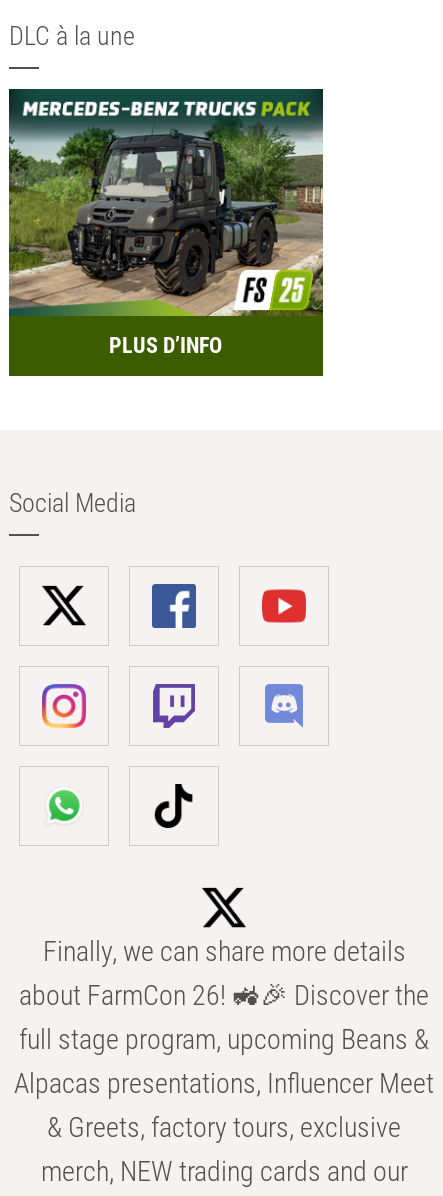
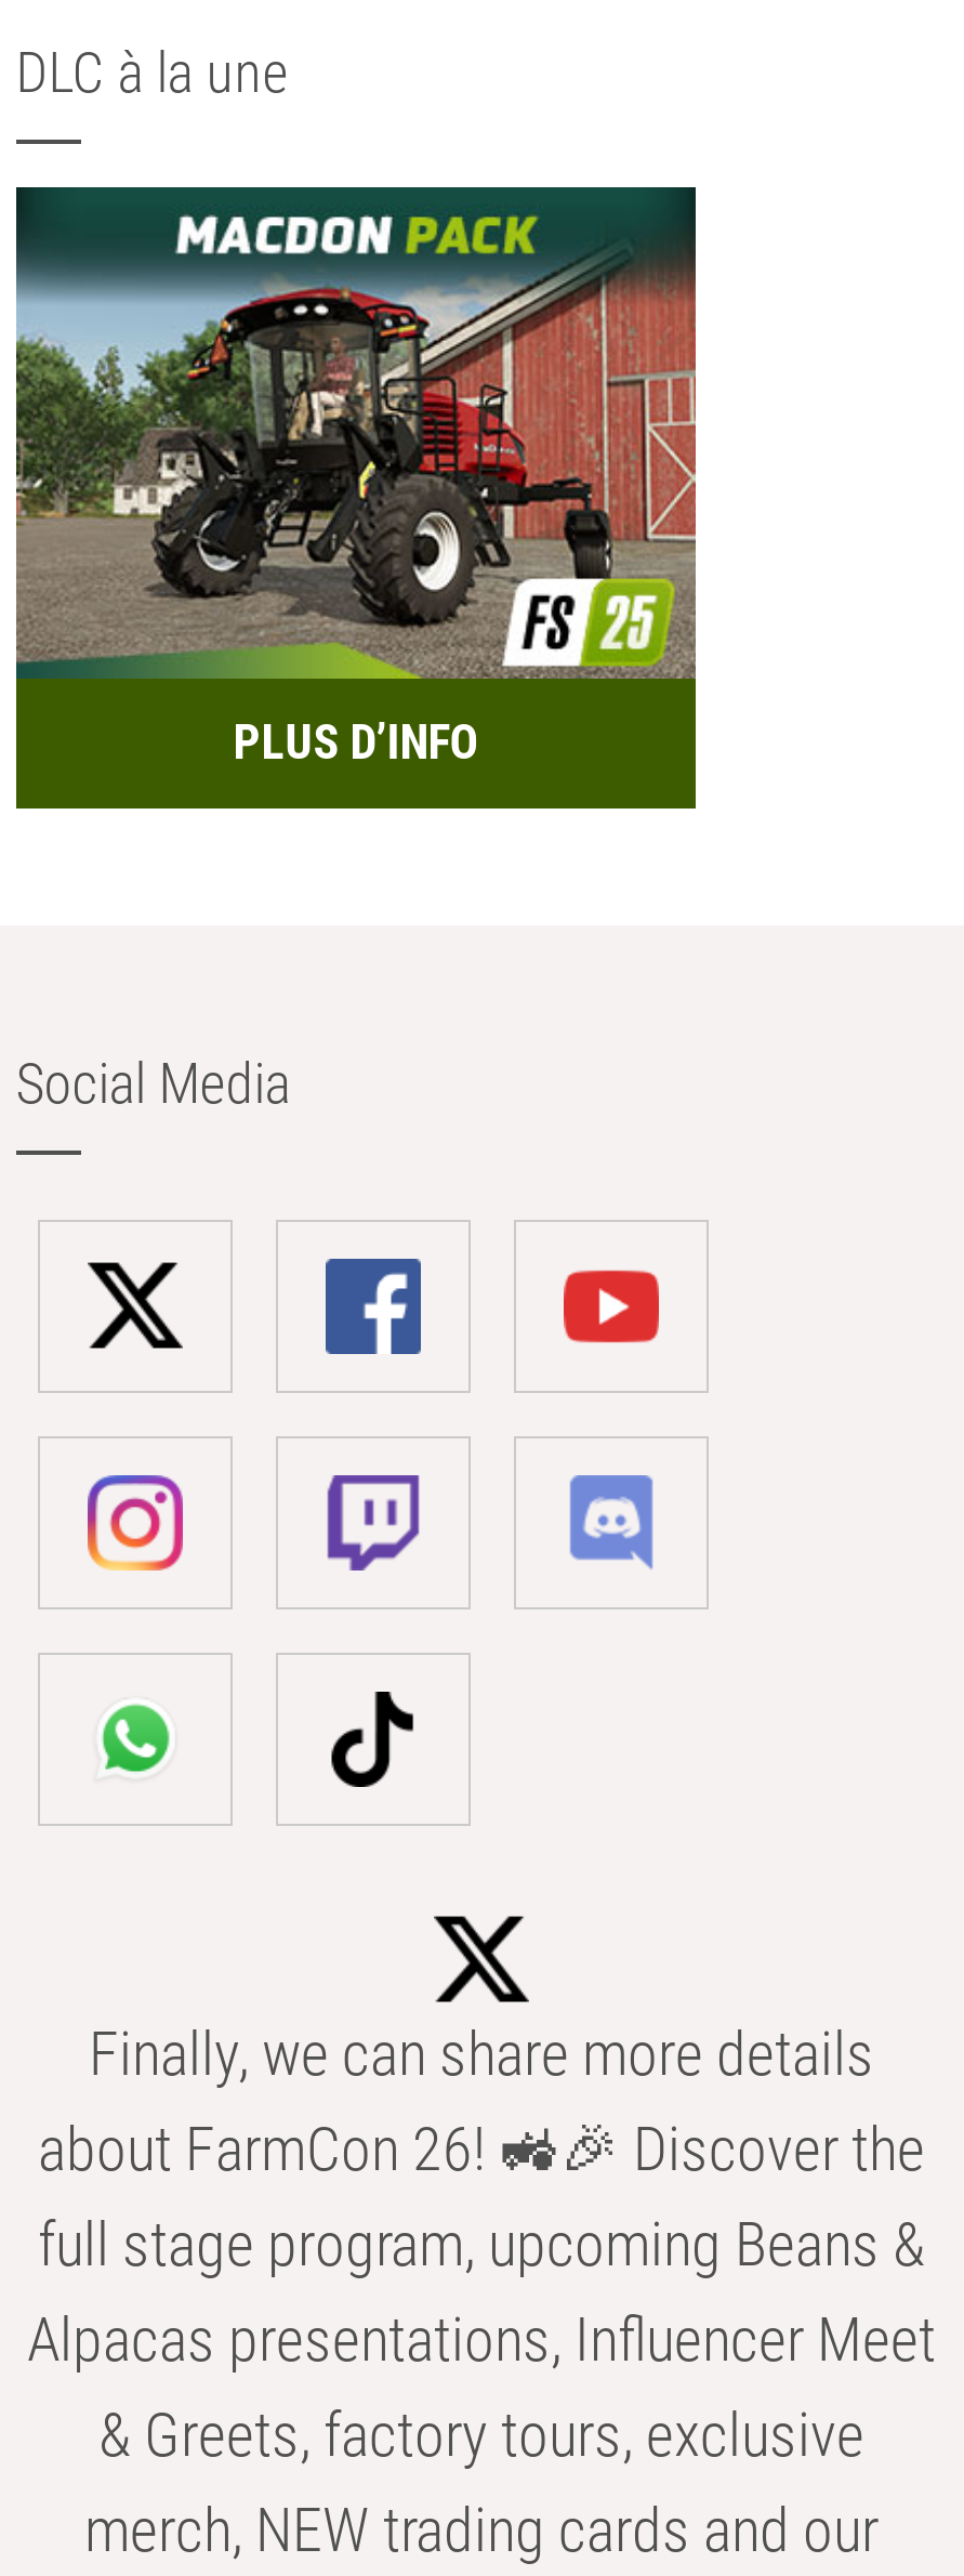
- [image]
+ [image]
